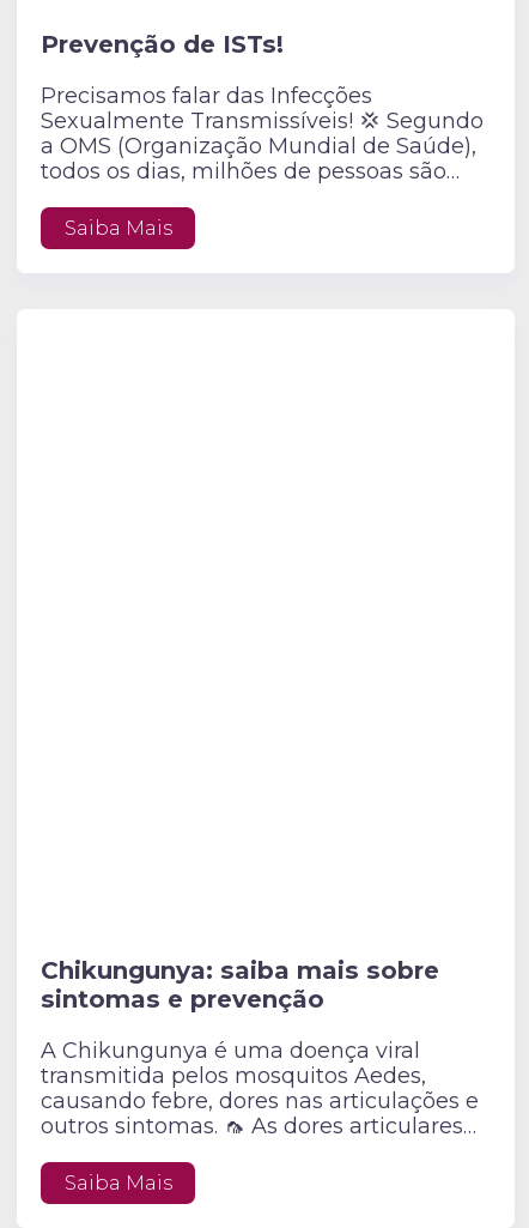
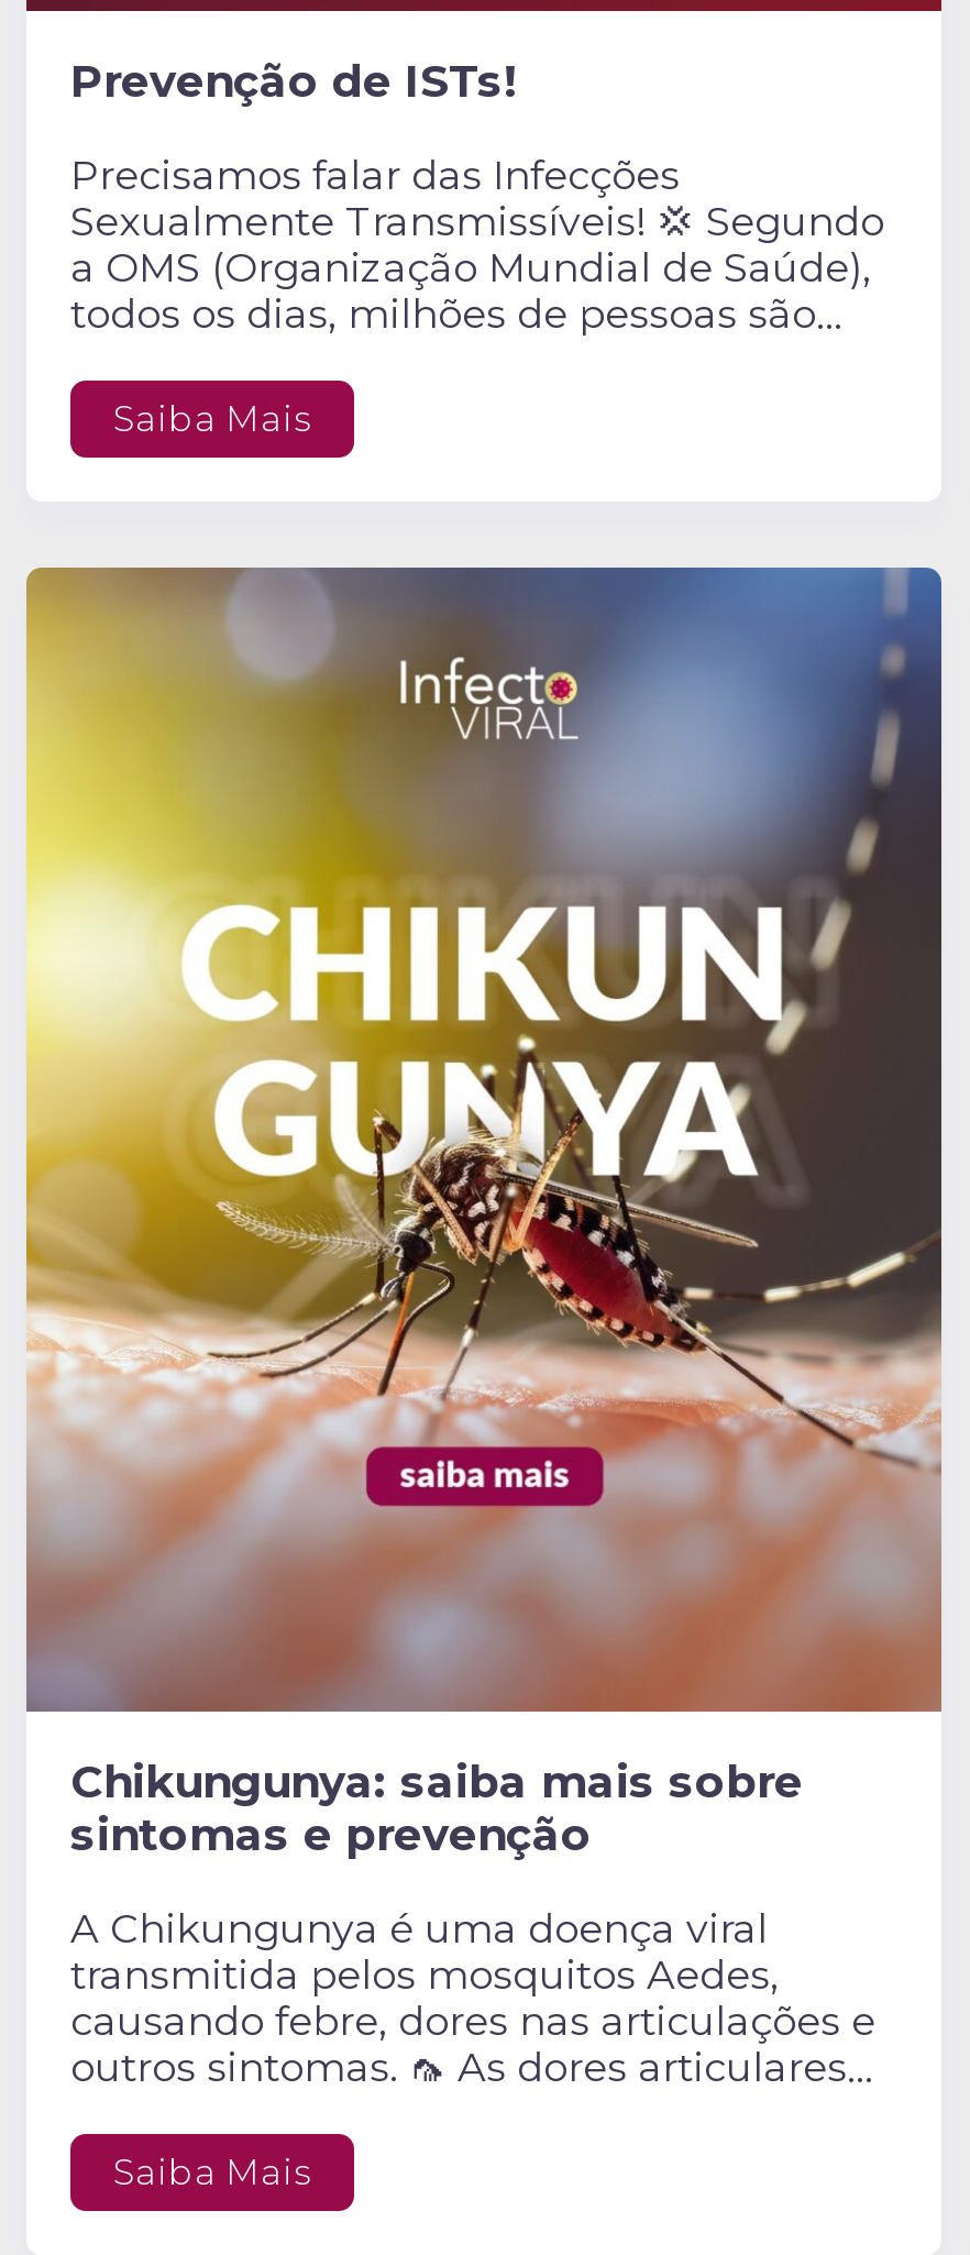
+ [image]
